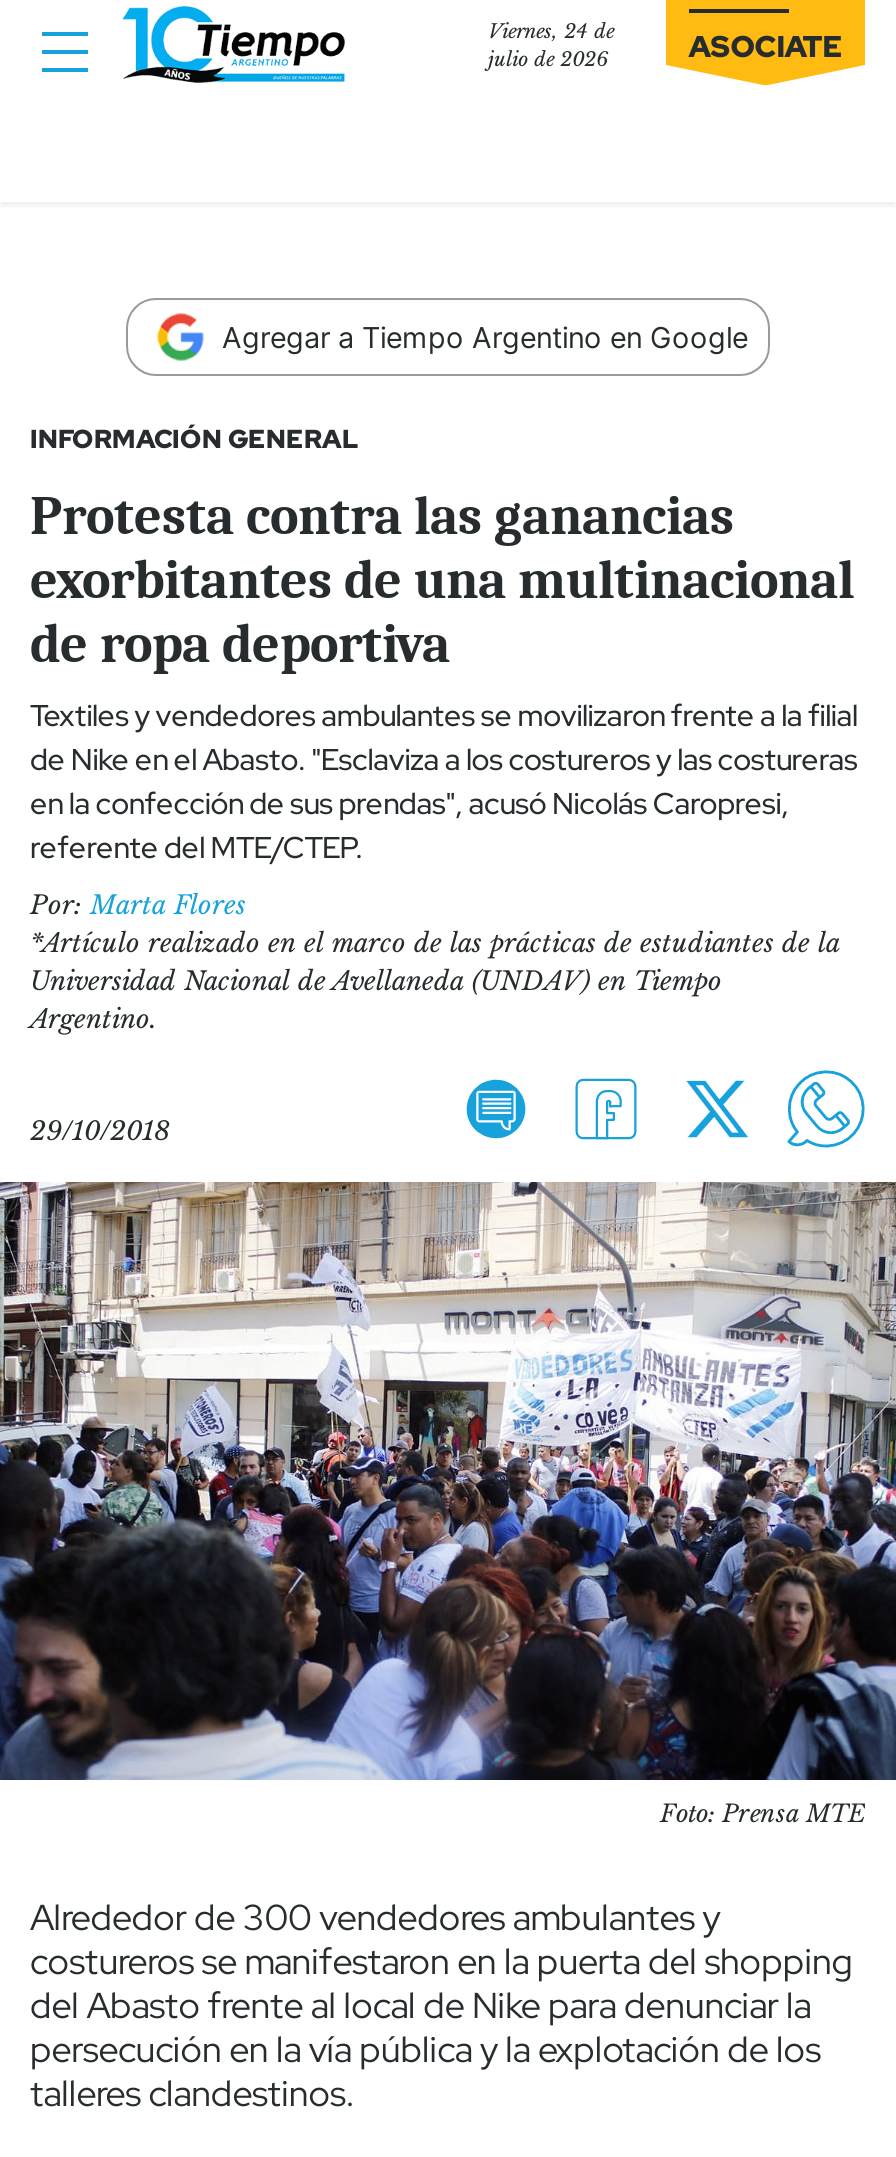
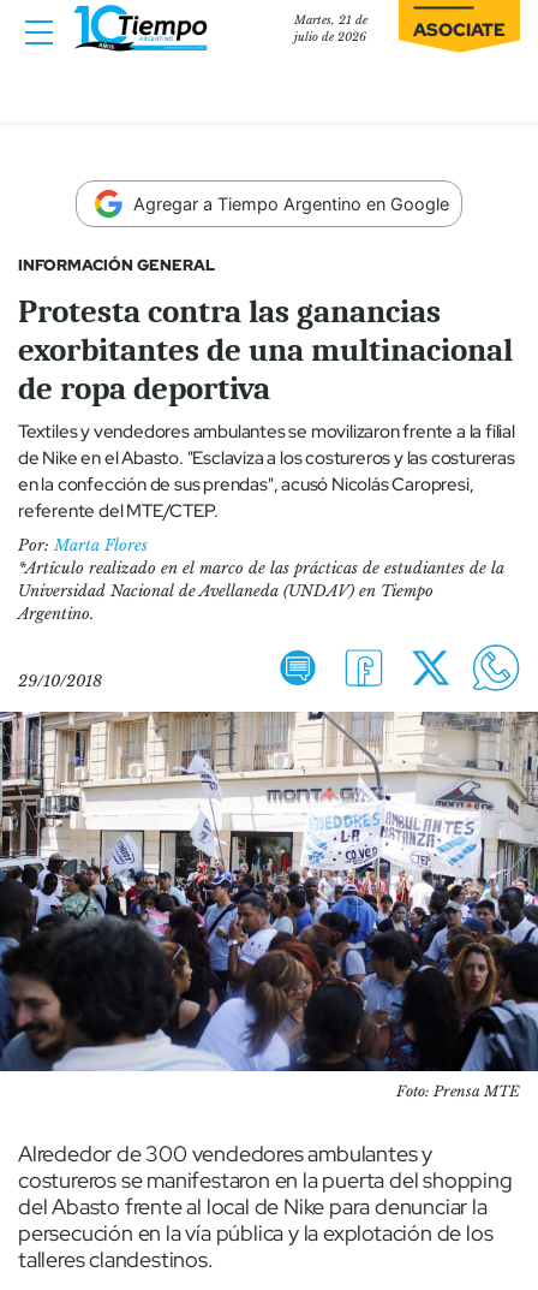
- Viernes, 24 de
+ Martes, 21 de
